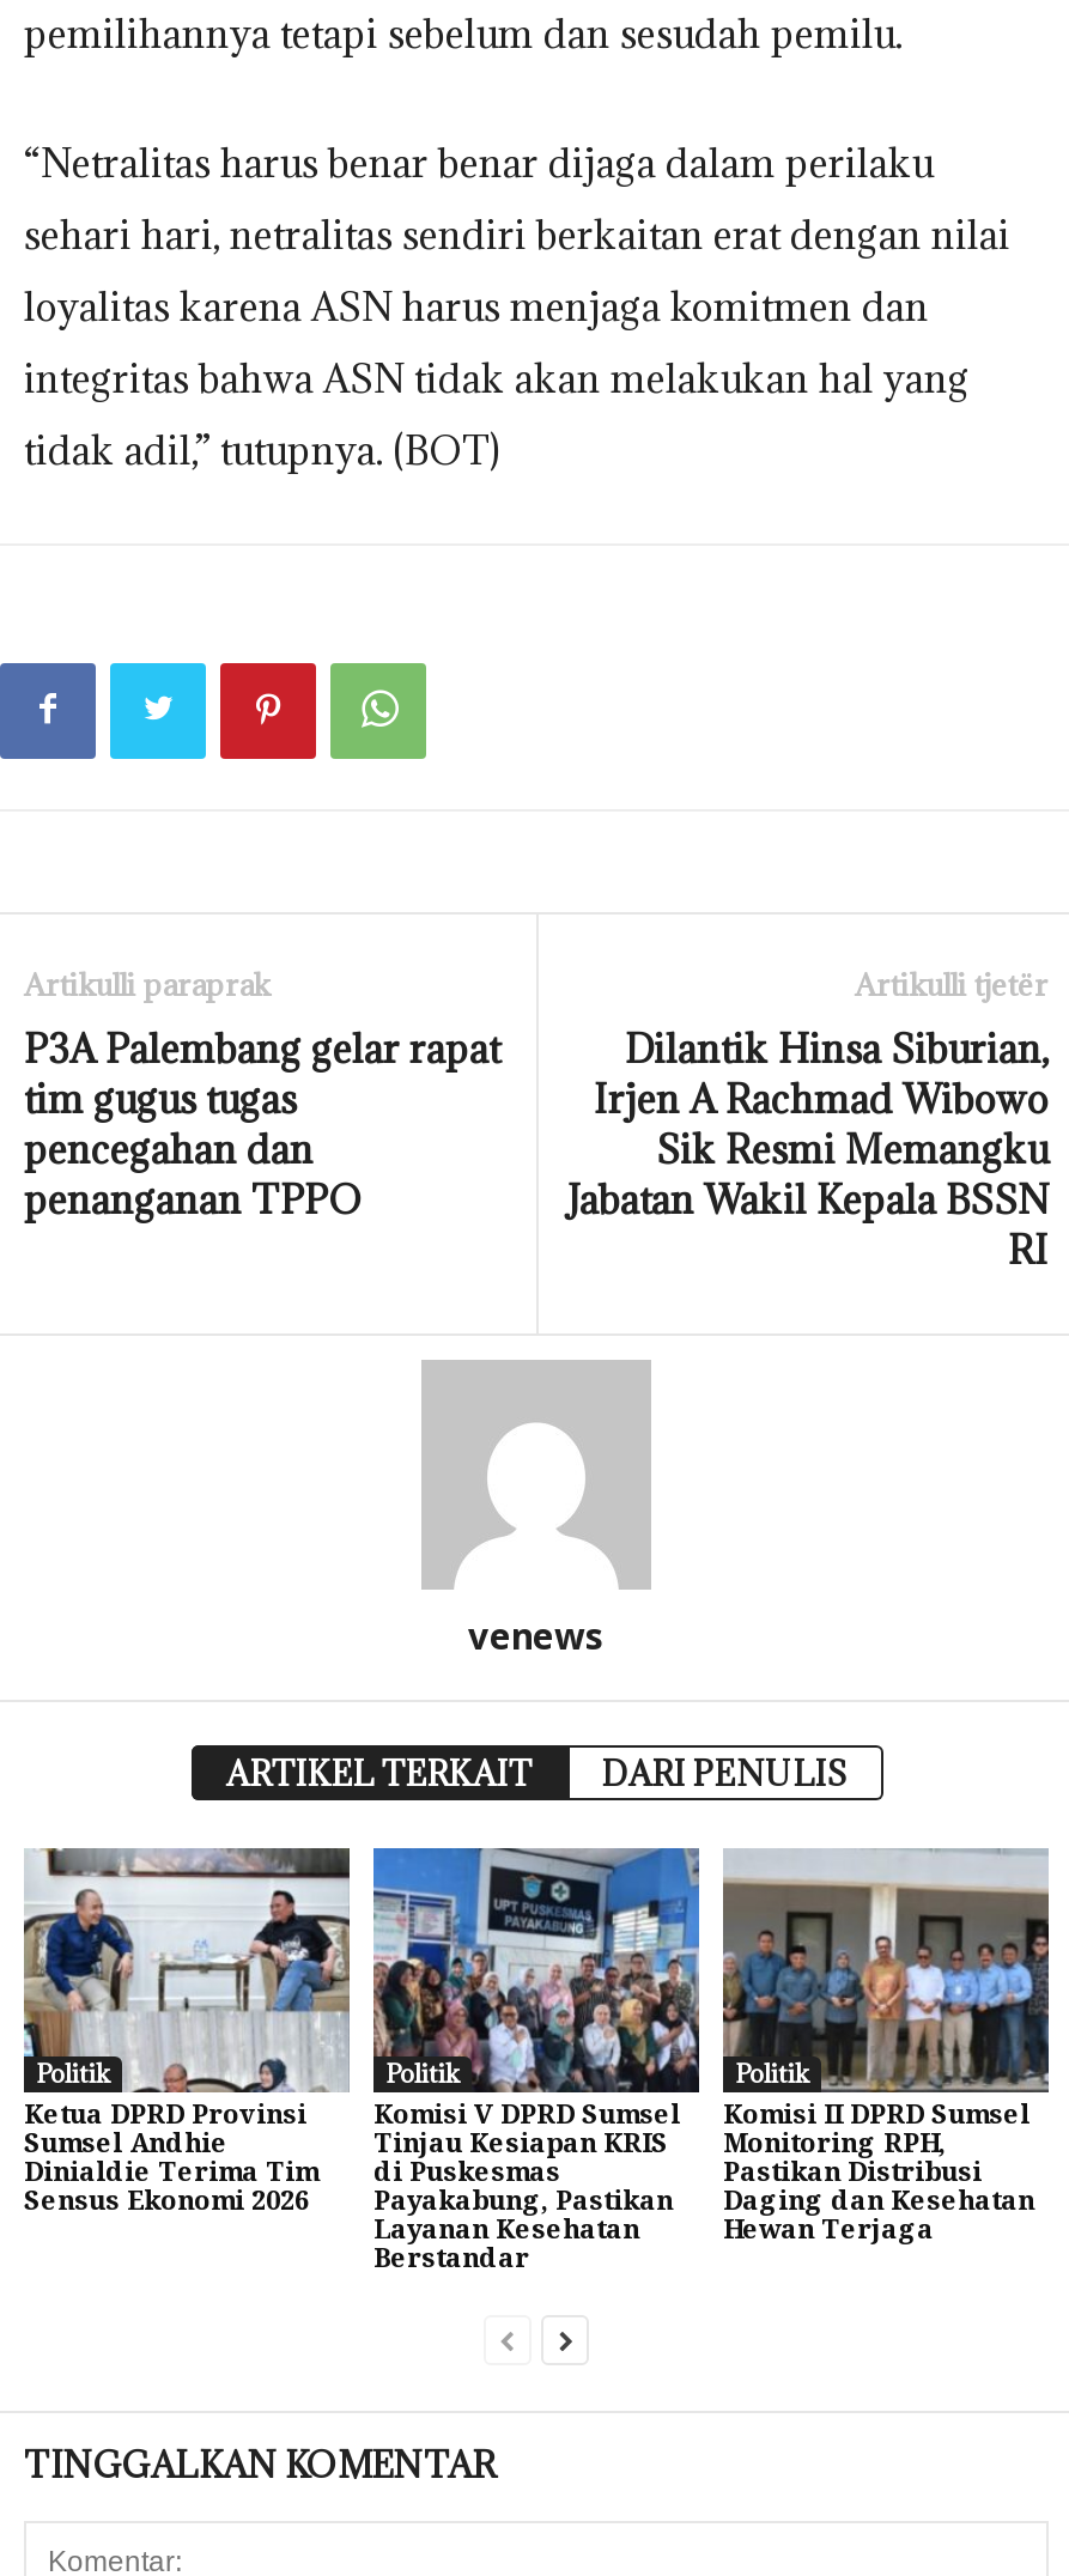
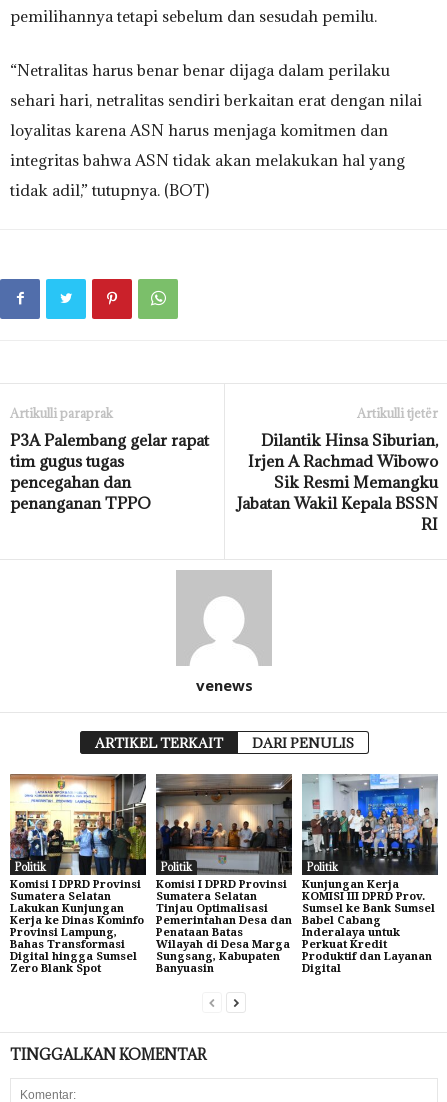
- [image]
- Ketua DPRD Provinsi
- Sumsel Andhie
- Dinialdie Terima Tim
- Sensus Ekonomi 2026
+ [image]
+ Komisi I DPRD Provinsi
+ Sumatera Selatan
+ Lakukan Kunjungan
+ Kerja ke Dinas Kominfo
+ Provinsi Lampung,
+ Bahas Transformasi
+ Digital hingga Sumsel
+ Zero Blank Spot

- [image]
- Komisi V DPRD Sumsel
- Tinjau Kesiapan KRIS
- di Puskesmas
- Payakabung, Pastikan
- Layanan Kesehatan
- Berstandar
+ [image]
+ Komisi I DPRD Provinsi
+ Sumatera Selatan
+ Tinjau Optimalisasi
+ Pemerintahan Desa dan
+ Penataan Batas
+ Wilayah di Desa Marga
+ Sungsang, Kabupaten
+ Banyuasin

- [image]
- Komisi II DPRD Sumsel
- Monitoring RPH,
- Pastikan Distribusi
- Daging dan Kesehatan
- Hewan Terjaga
+ [image]
+ Kunjungan Kerja
+ KOMISI III DPRD Prov.
+ Sumsel ke Bank Sumsel
+ Babel Cabang
+ Inderalaya untuk
+ Perkuat Kredit
+ Produktif dan Layanan
+ Digital
